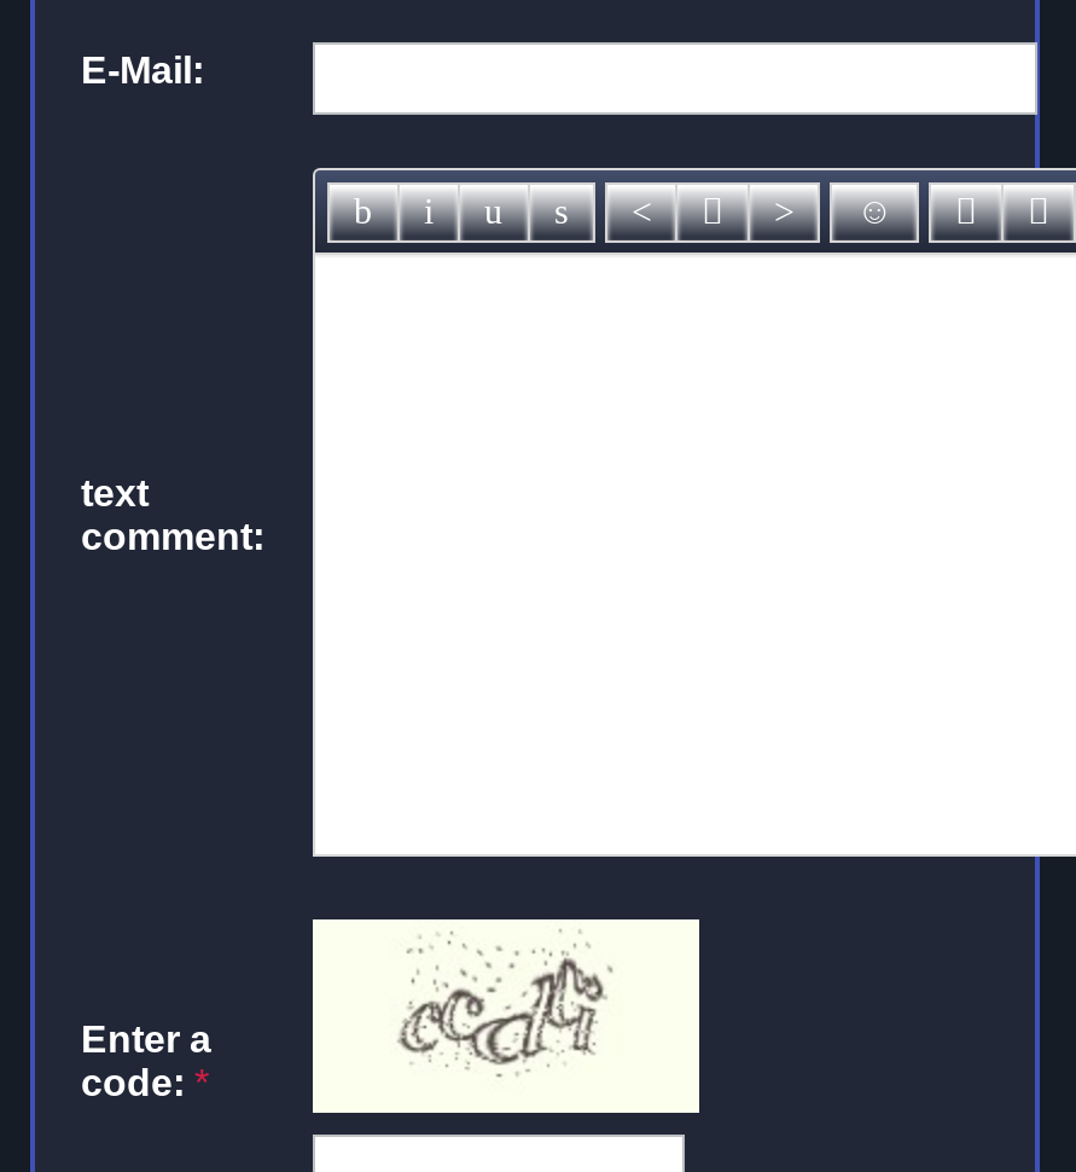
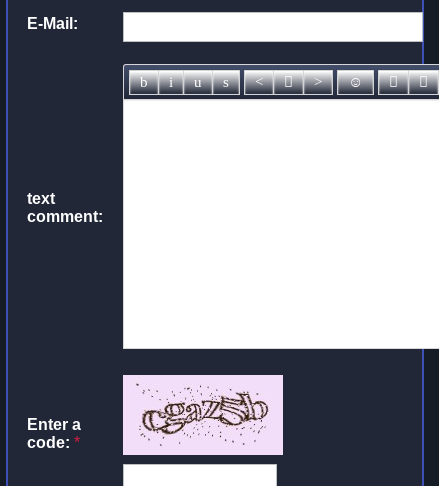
- [image]
+ [image]
